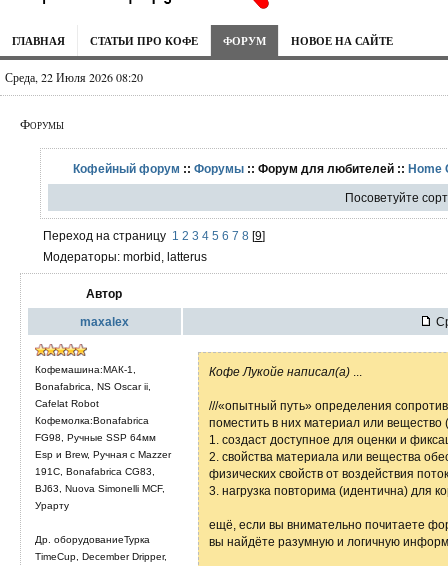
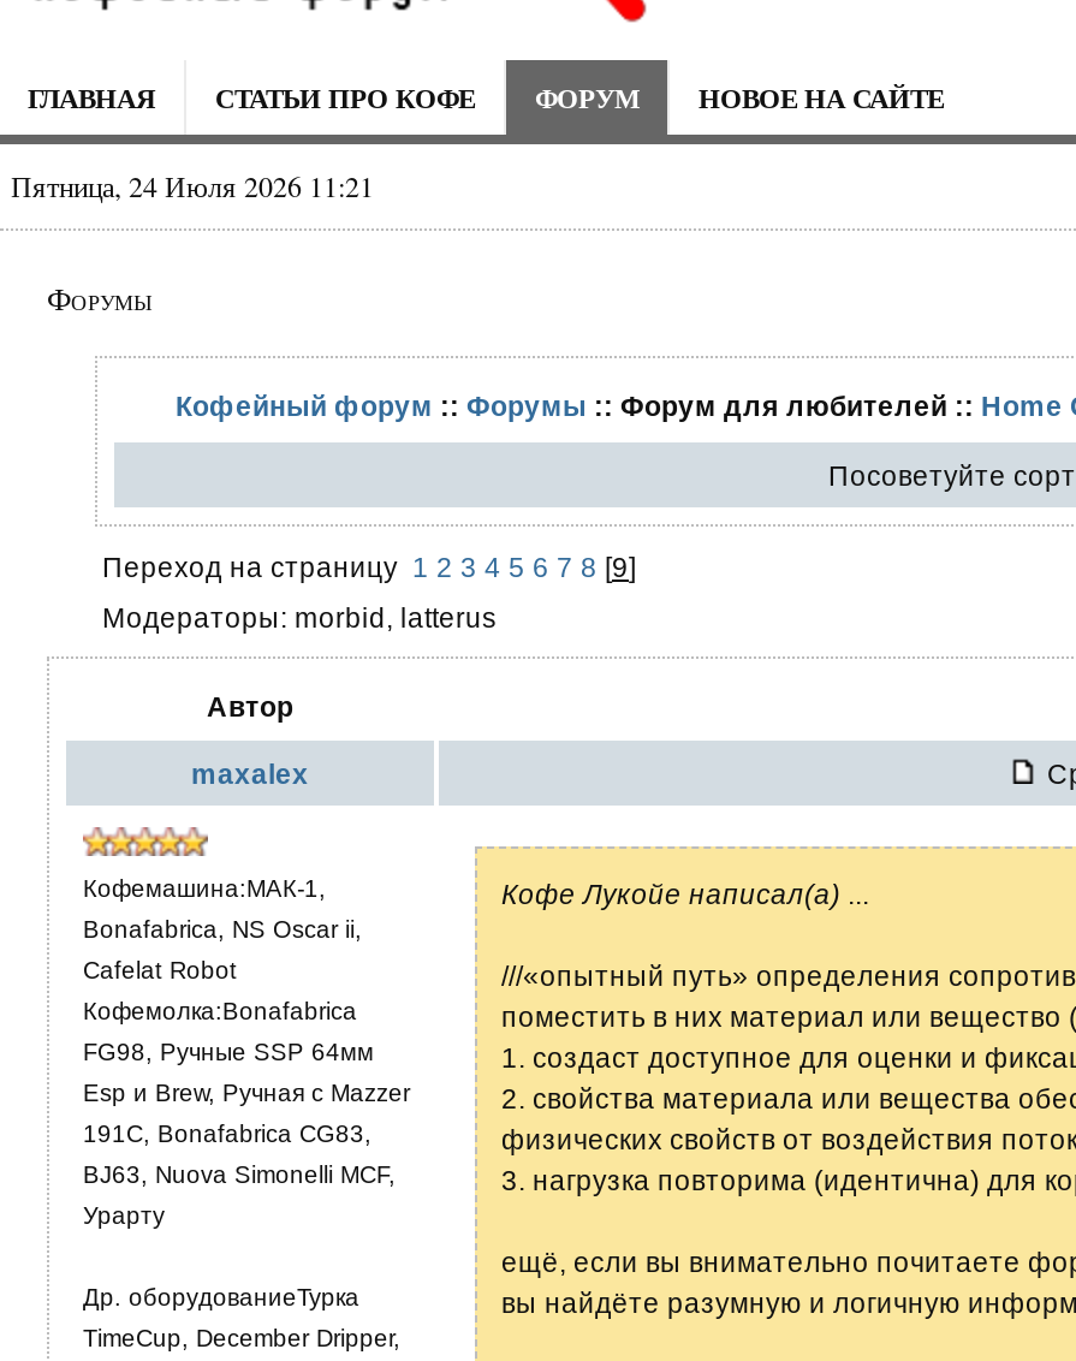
- Среда, 22 Июля 2026 08:20
+ Пятница, 24 Июля 2026 11:21
